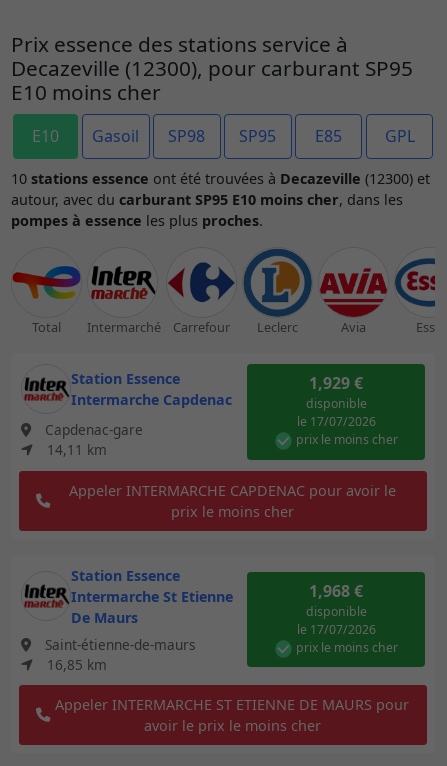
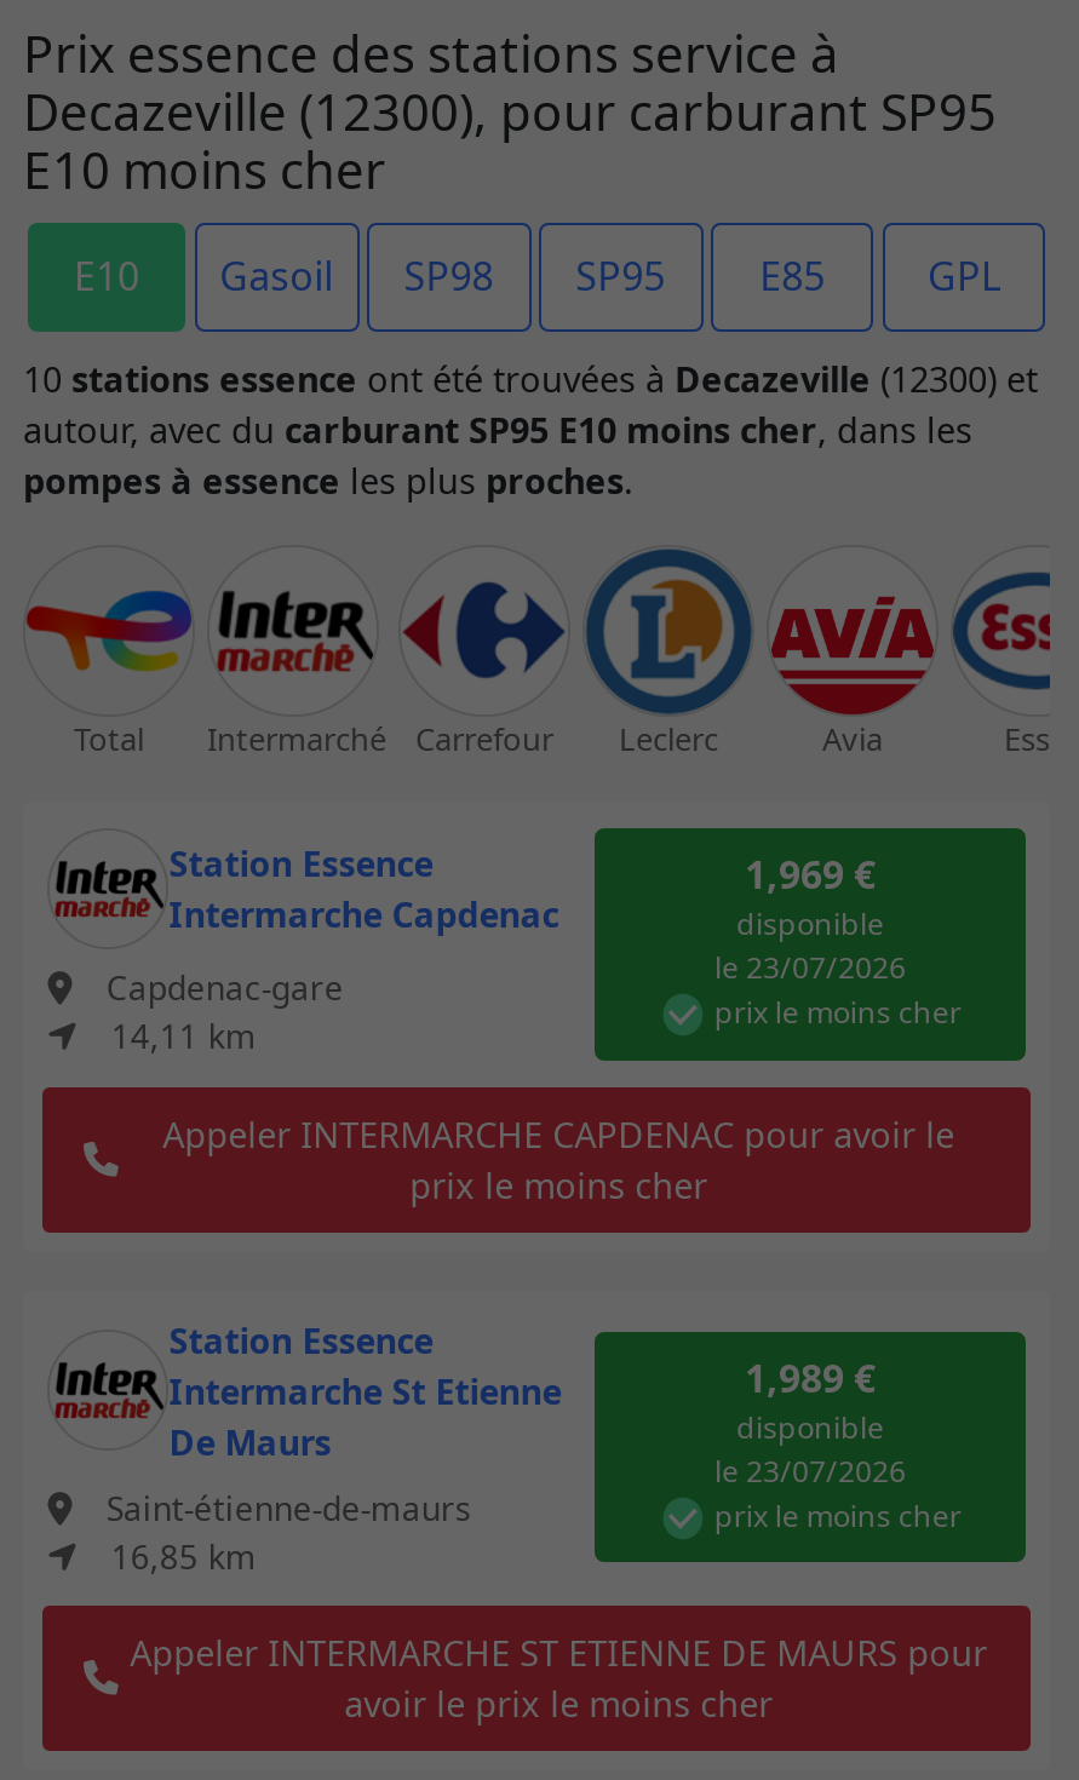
- 1,929 €
+ 1,969 €

- le 17/07/2026
+ le 23/07/2026

- 1,968 €
+ 1,989 €

- le 17/07/2026
+ le 23/07/2026
